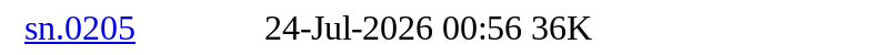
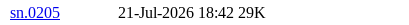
- 24-Jul-2026 00:56 36K
+ 21-Jul-2026 18:42 29K
